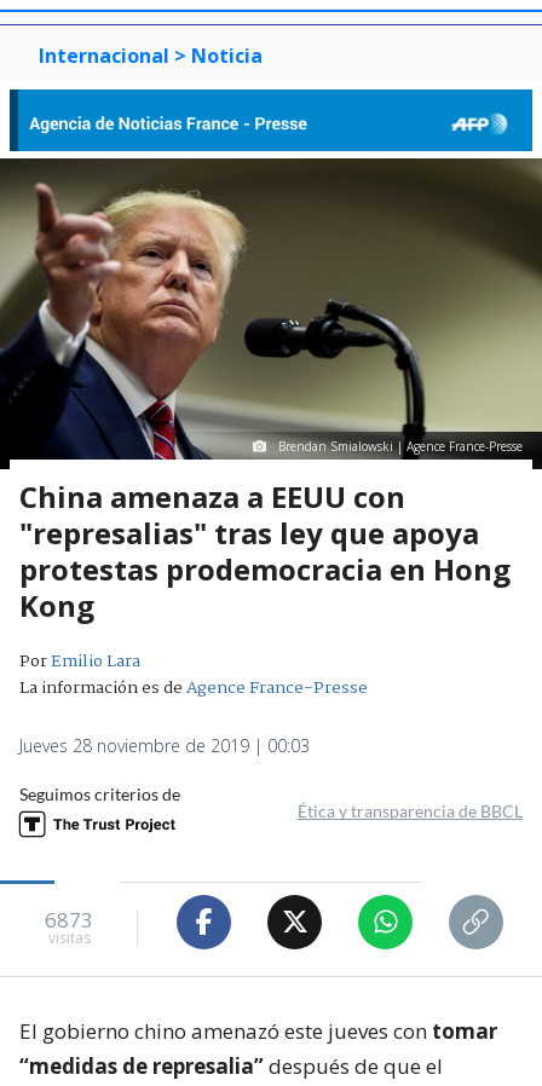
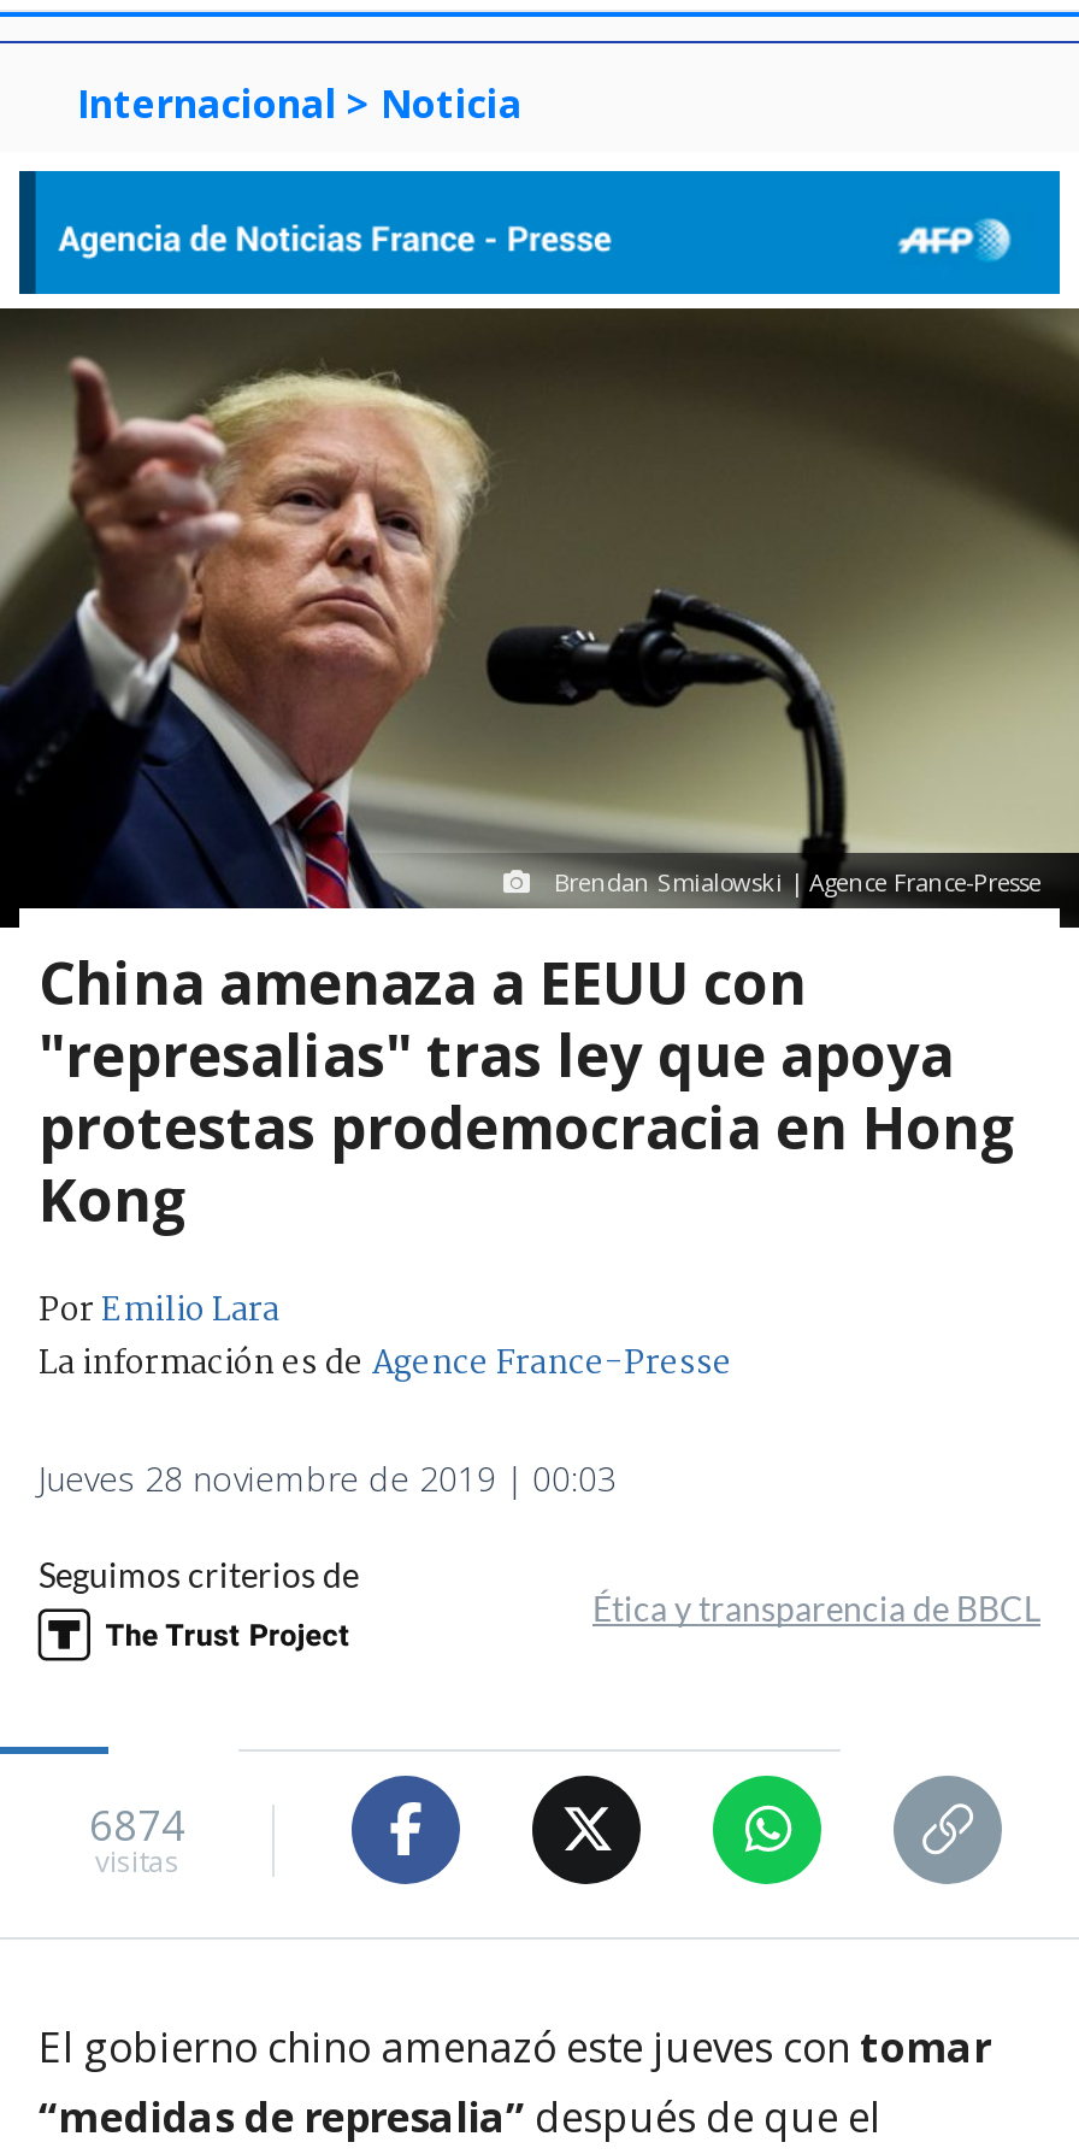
- 6873
+ 6874
